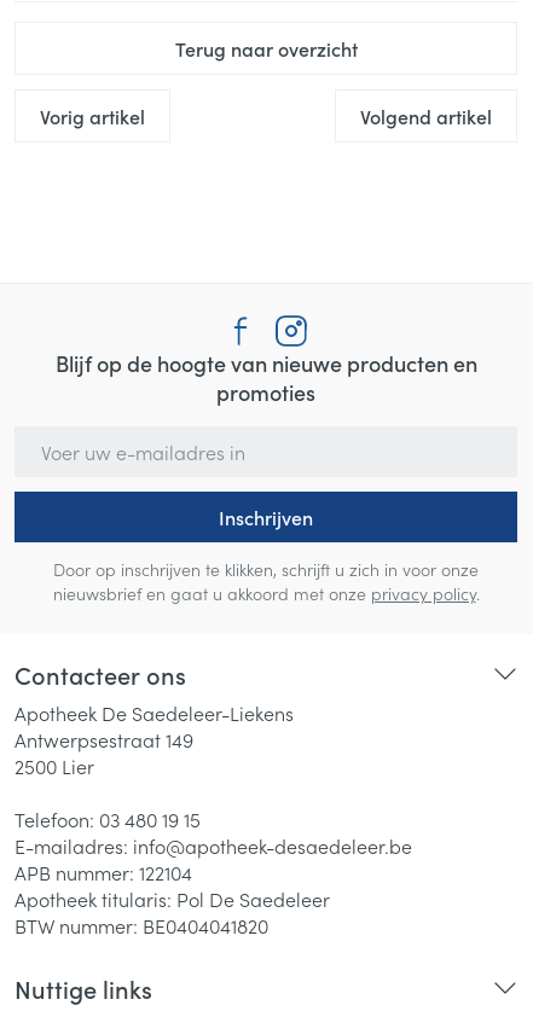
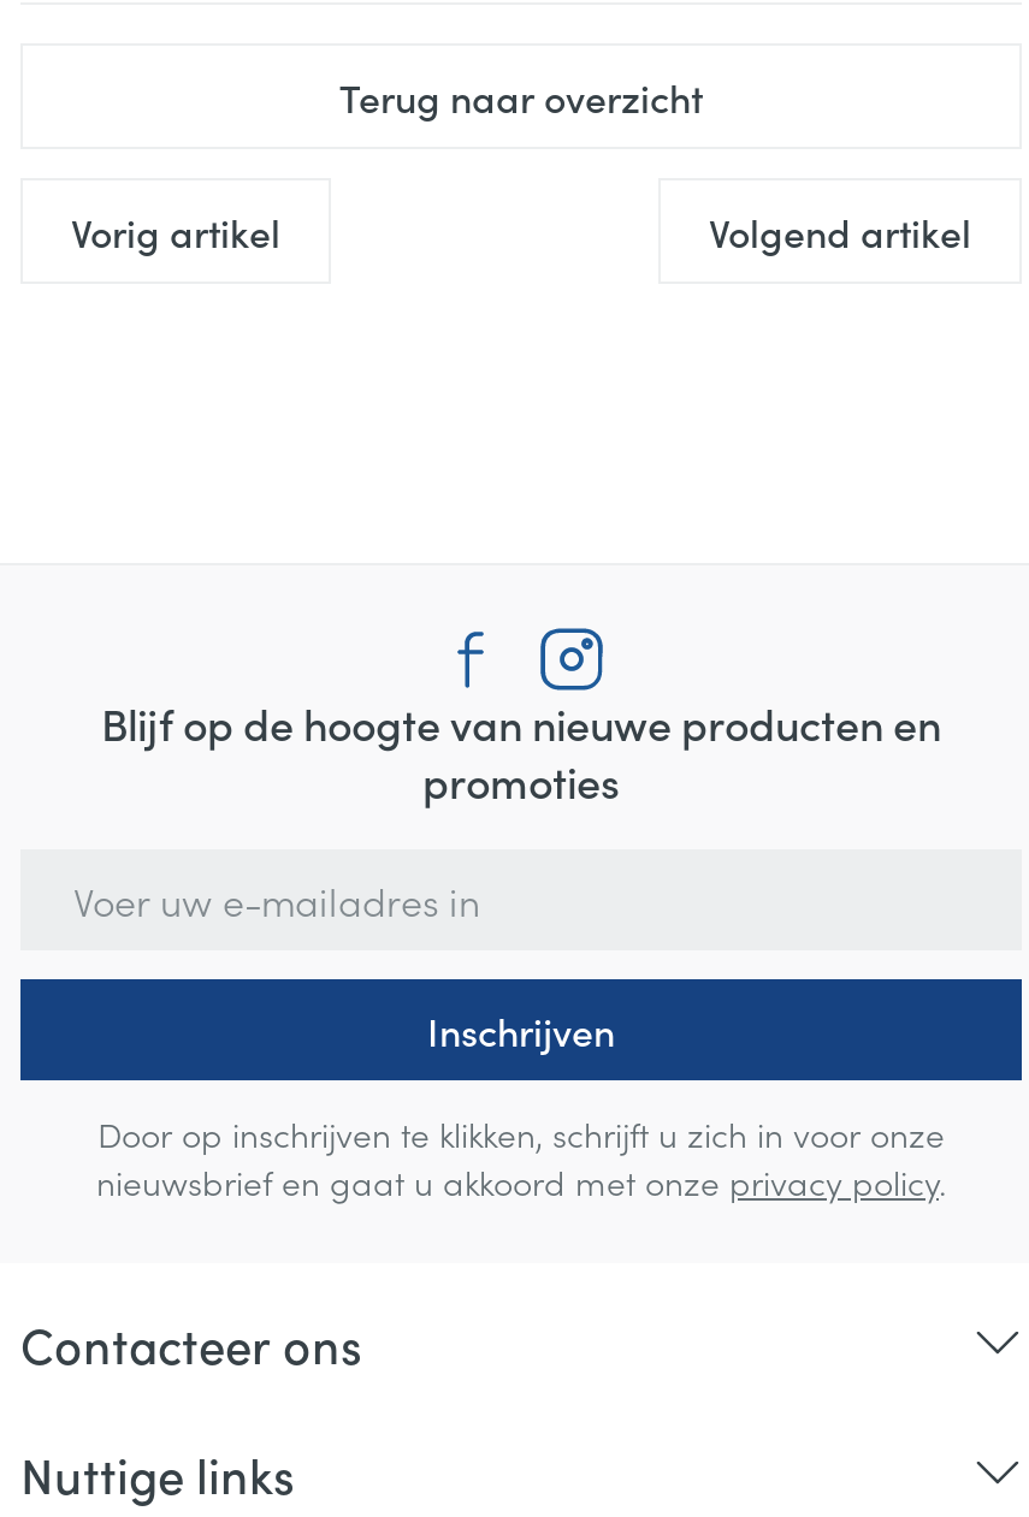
- Apotheek De Saedeleer-Liekens
- Antwerpsestraat 149
- 2500 Lier
- Telefoon: 03 480 19 15
- E-mailadres: info@apotheek-desaedeleer.be
- APB nummer: 122104
- Apotheek titularis: Pol De Saedeleer
- BTW nummer: BE0404041820
